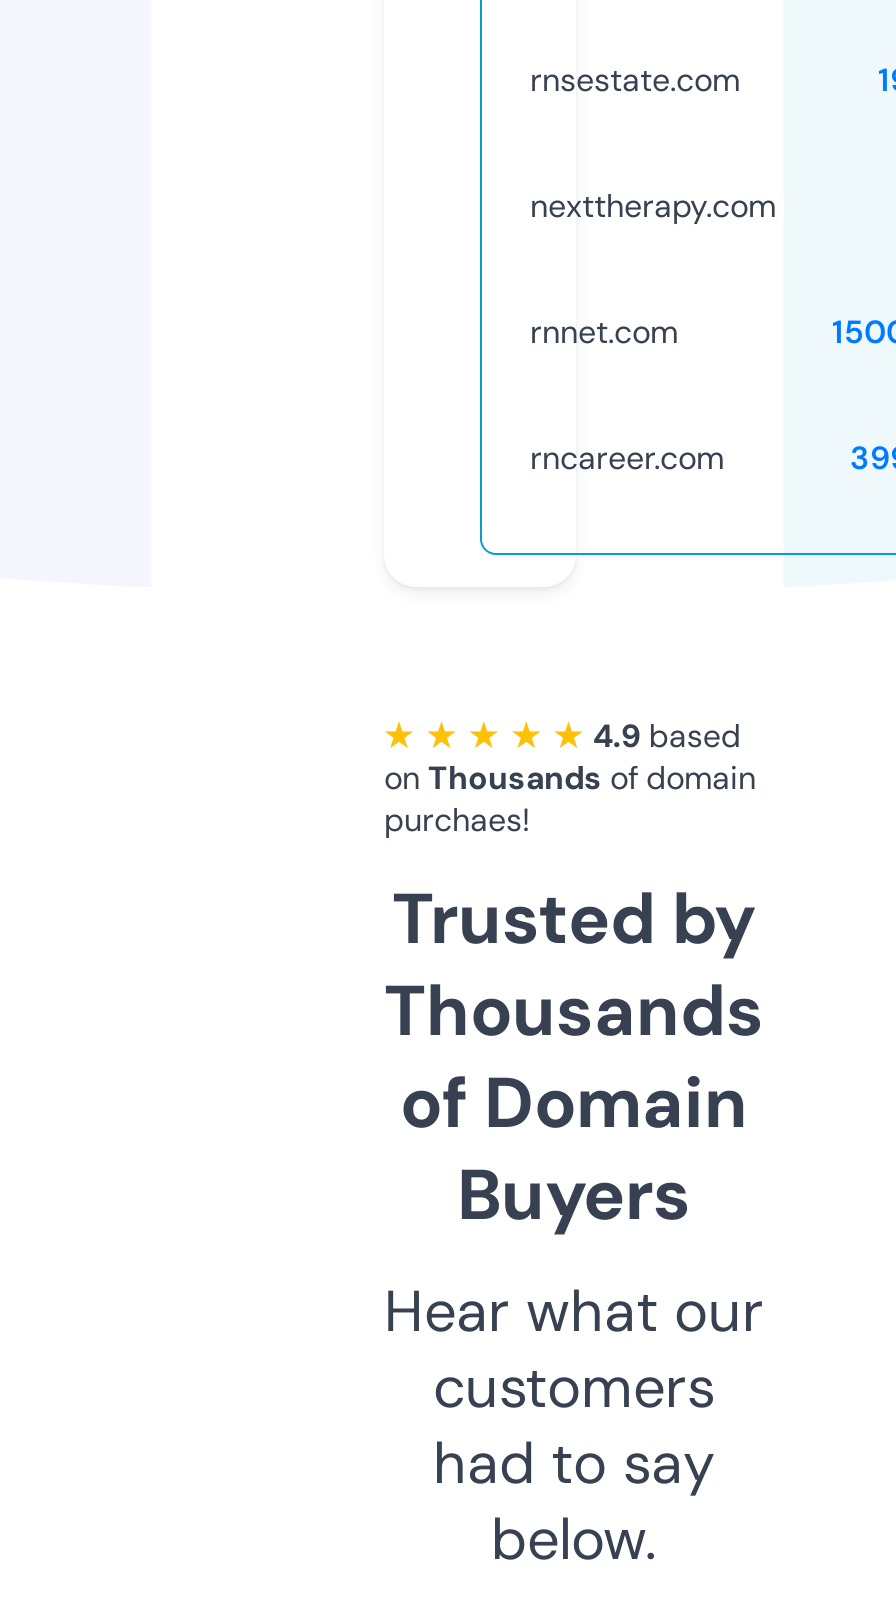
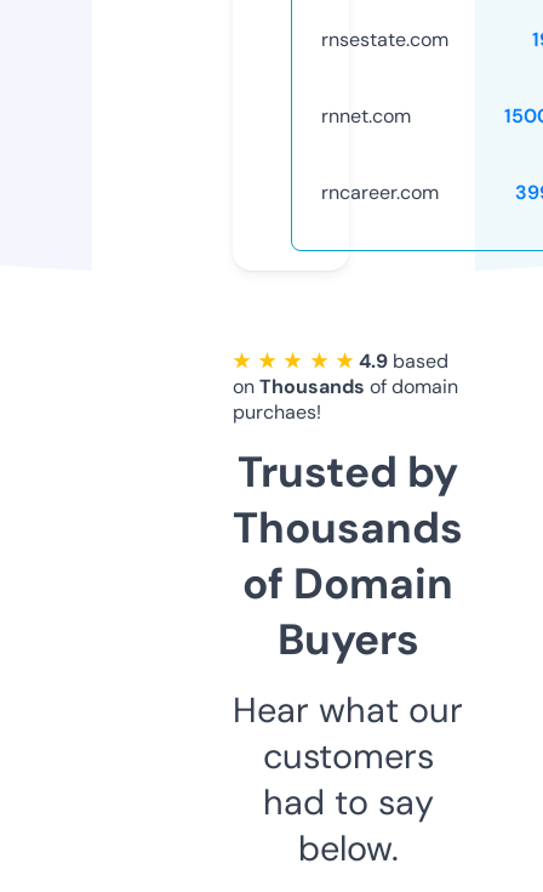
- nexttherapy.com
